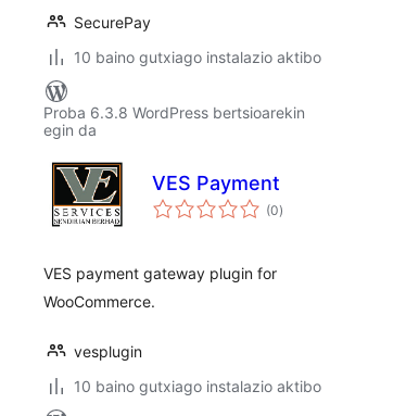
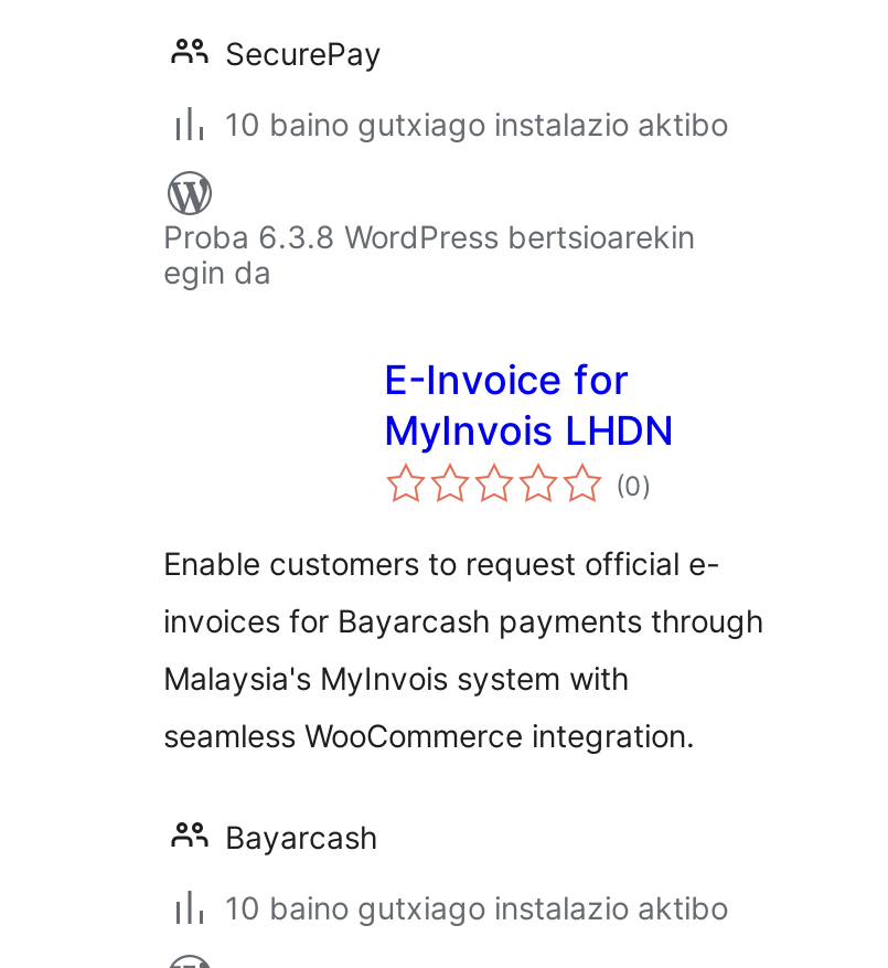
- [image]

- VES Payment
+ E-Invoice for
+ MyInvois LHDN

- VES payment gateway plugin for
- WooCommerce.
- vesplugin
+ Enable customers to request official e-
+ invoices for Bayarcash payments through
+ Malaysia's MyInvois system with
+ seamless WooCommerce integration.
+ Bayarcash
